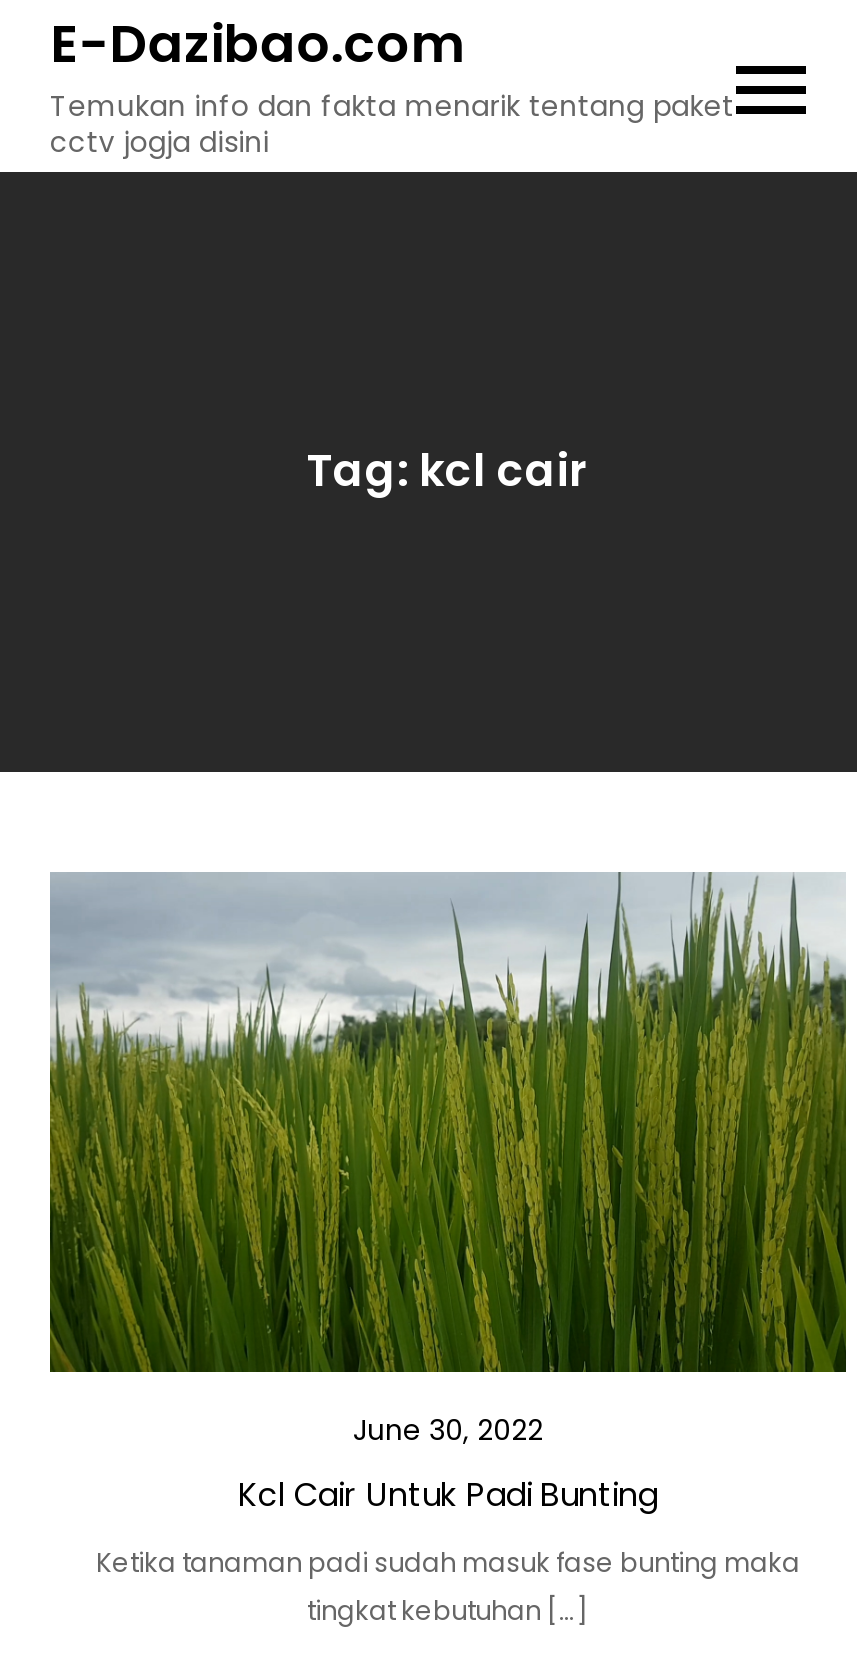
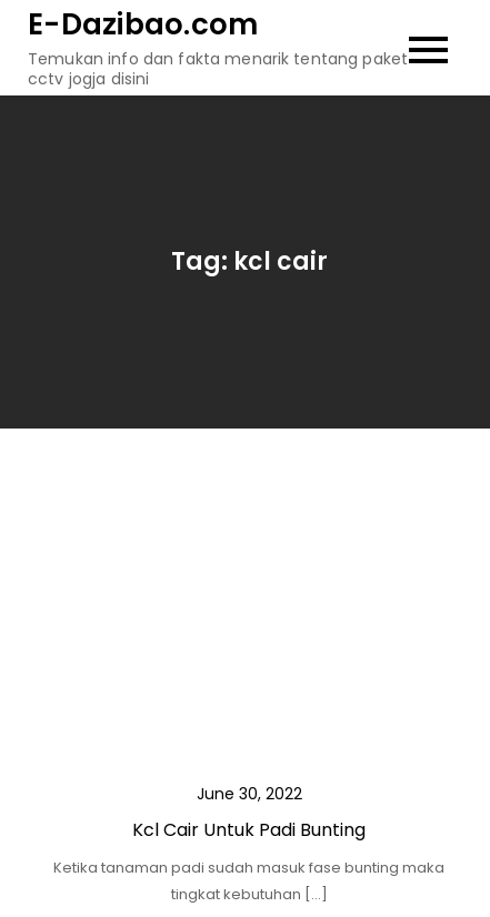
- [image]
